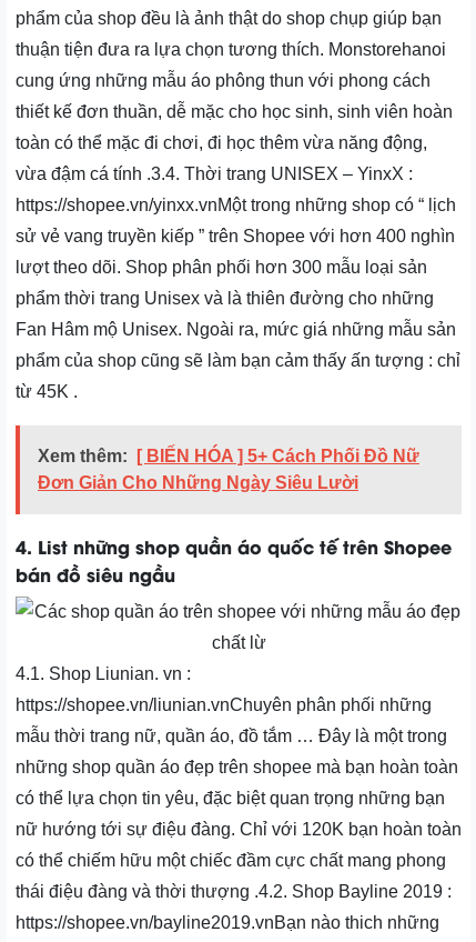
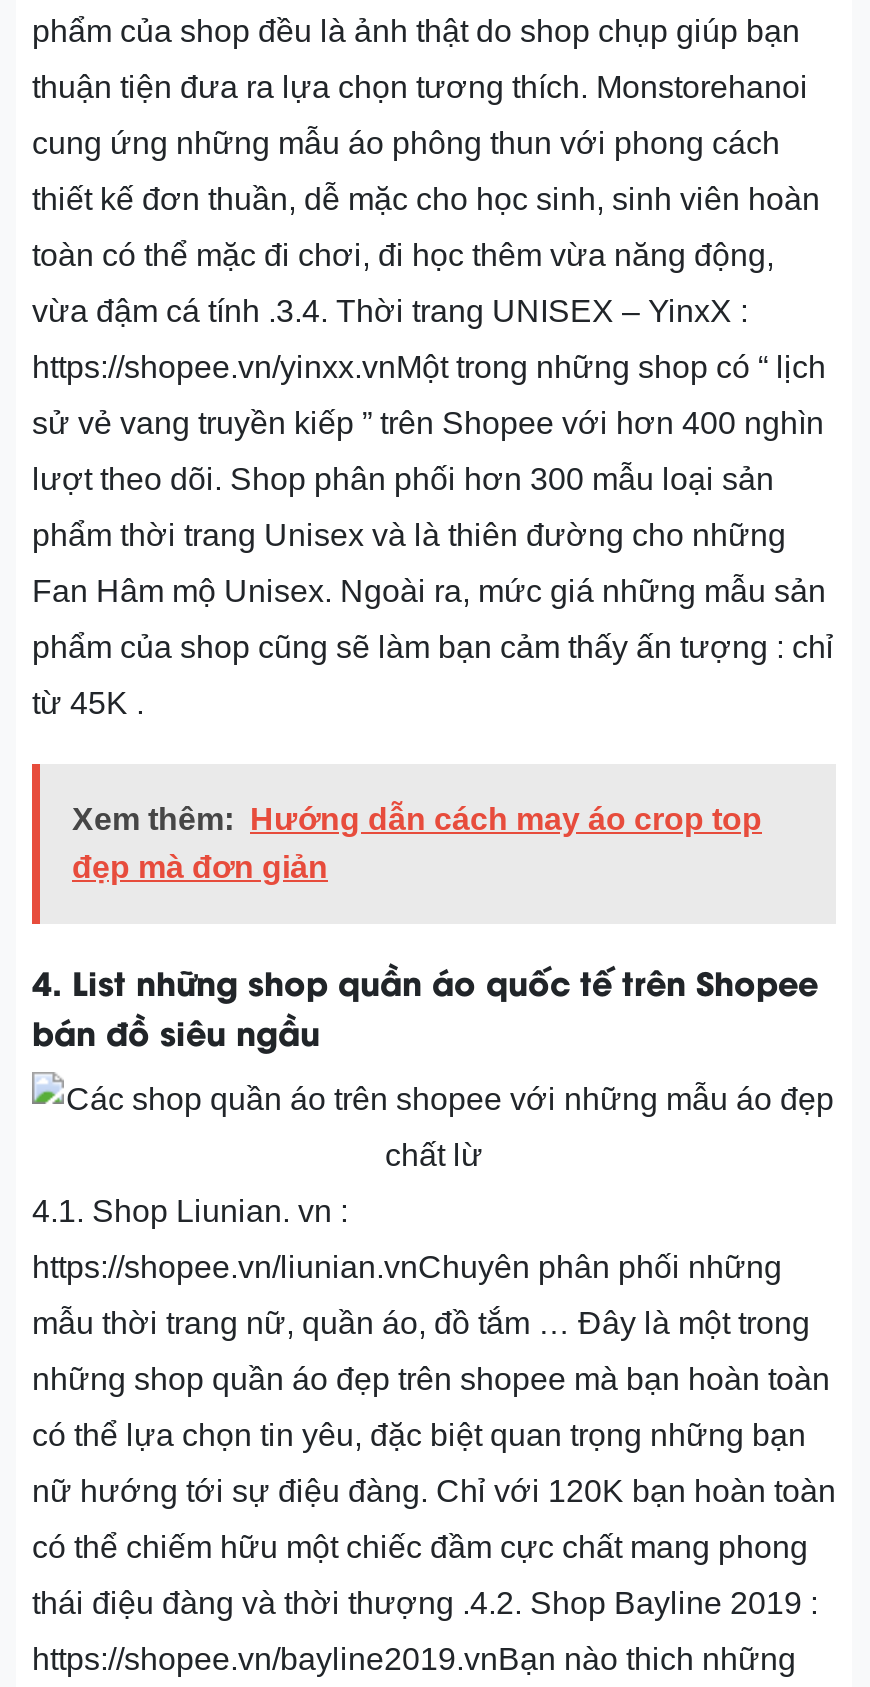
- Xem thêm: [ BIẾN HÓA ] 5+ Cách Phối Đồ Nữ
- Đơn Giản Cho Những Ngày Siêu Lười
+ Xem thêm: Hướng dẫn cách may áo crop top
+ đẹp mà đơn giản
